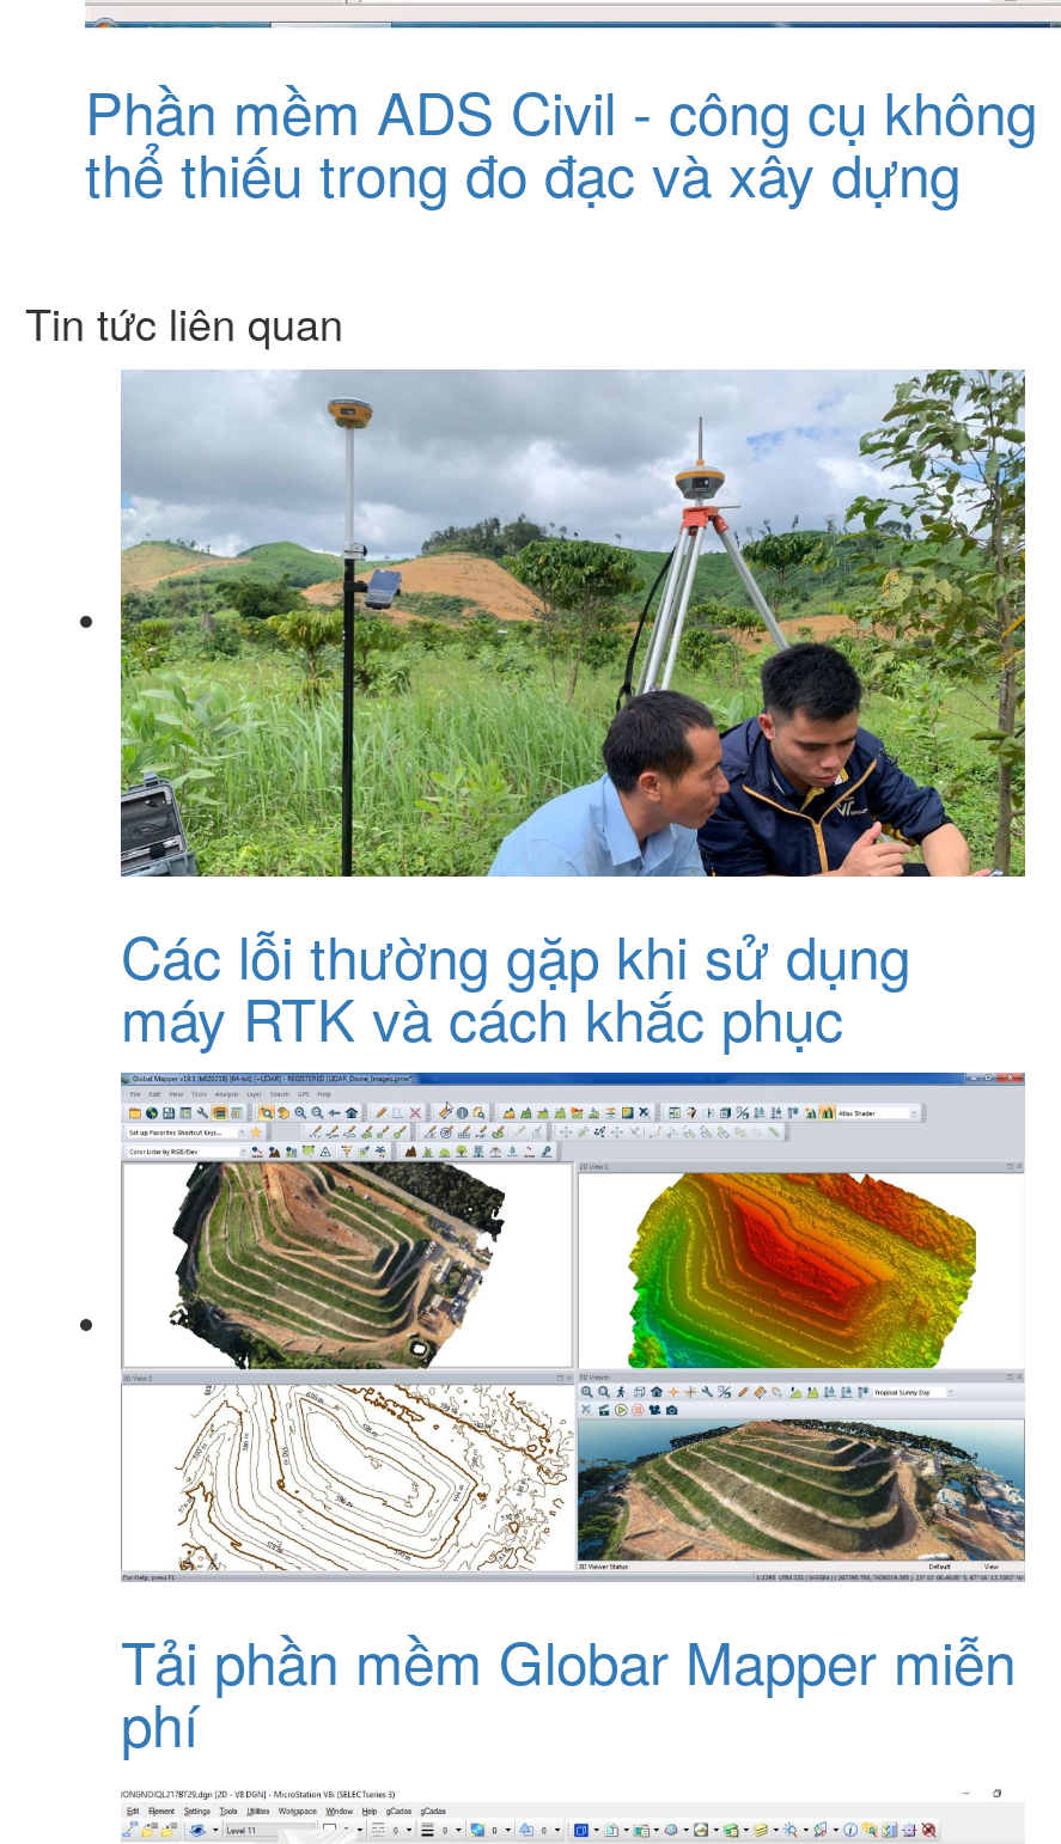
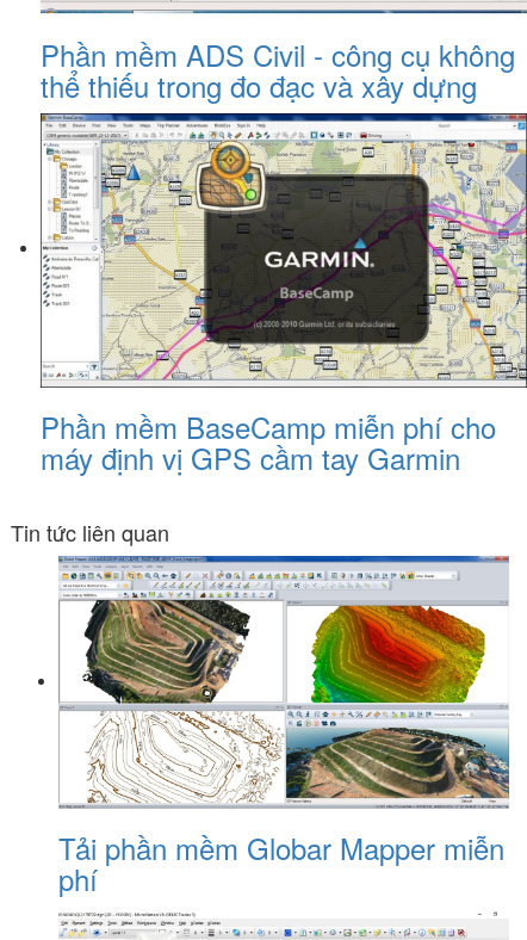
+ Phần mềm BaseCamp miễn phí cho
+ máy định vị GPS cầm tay Garmin

moved down: Tin tức liên quan

- [image]
+ [image]

- Các lỗi thường gặp khi sử dụng
- máy RTK và cách khắc phục
